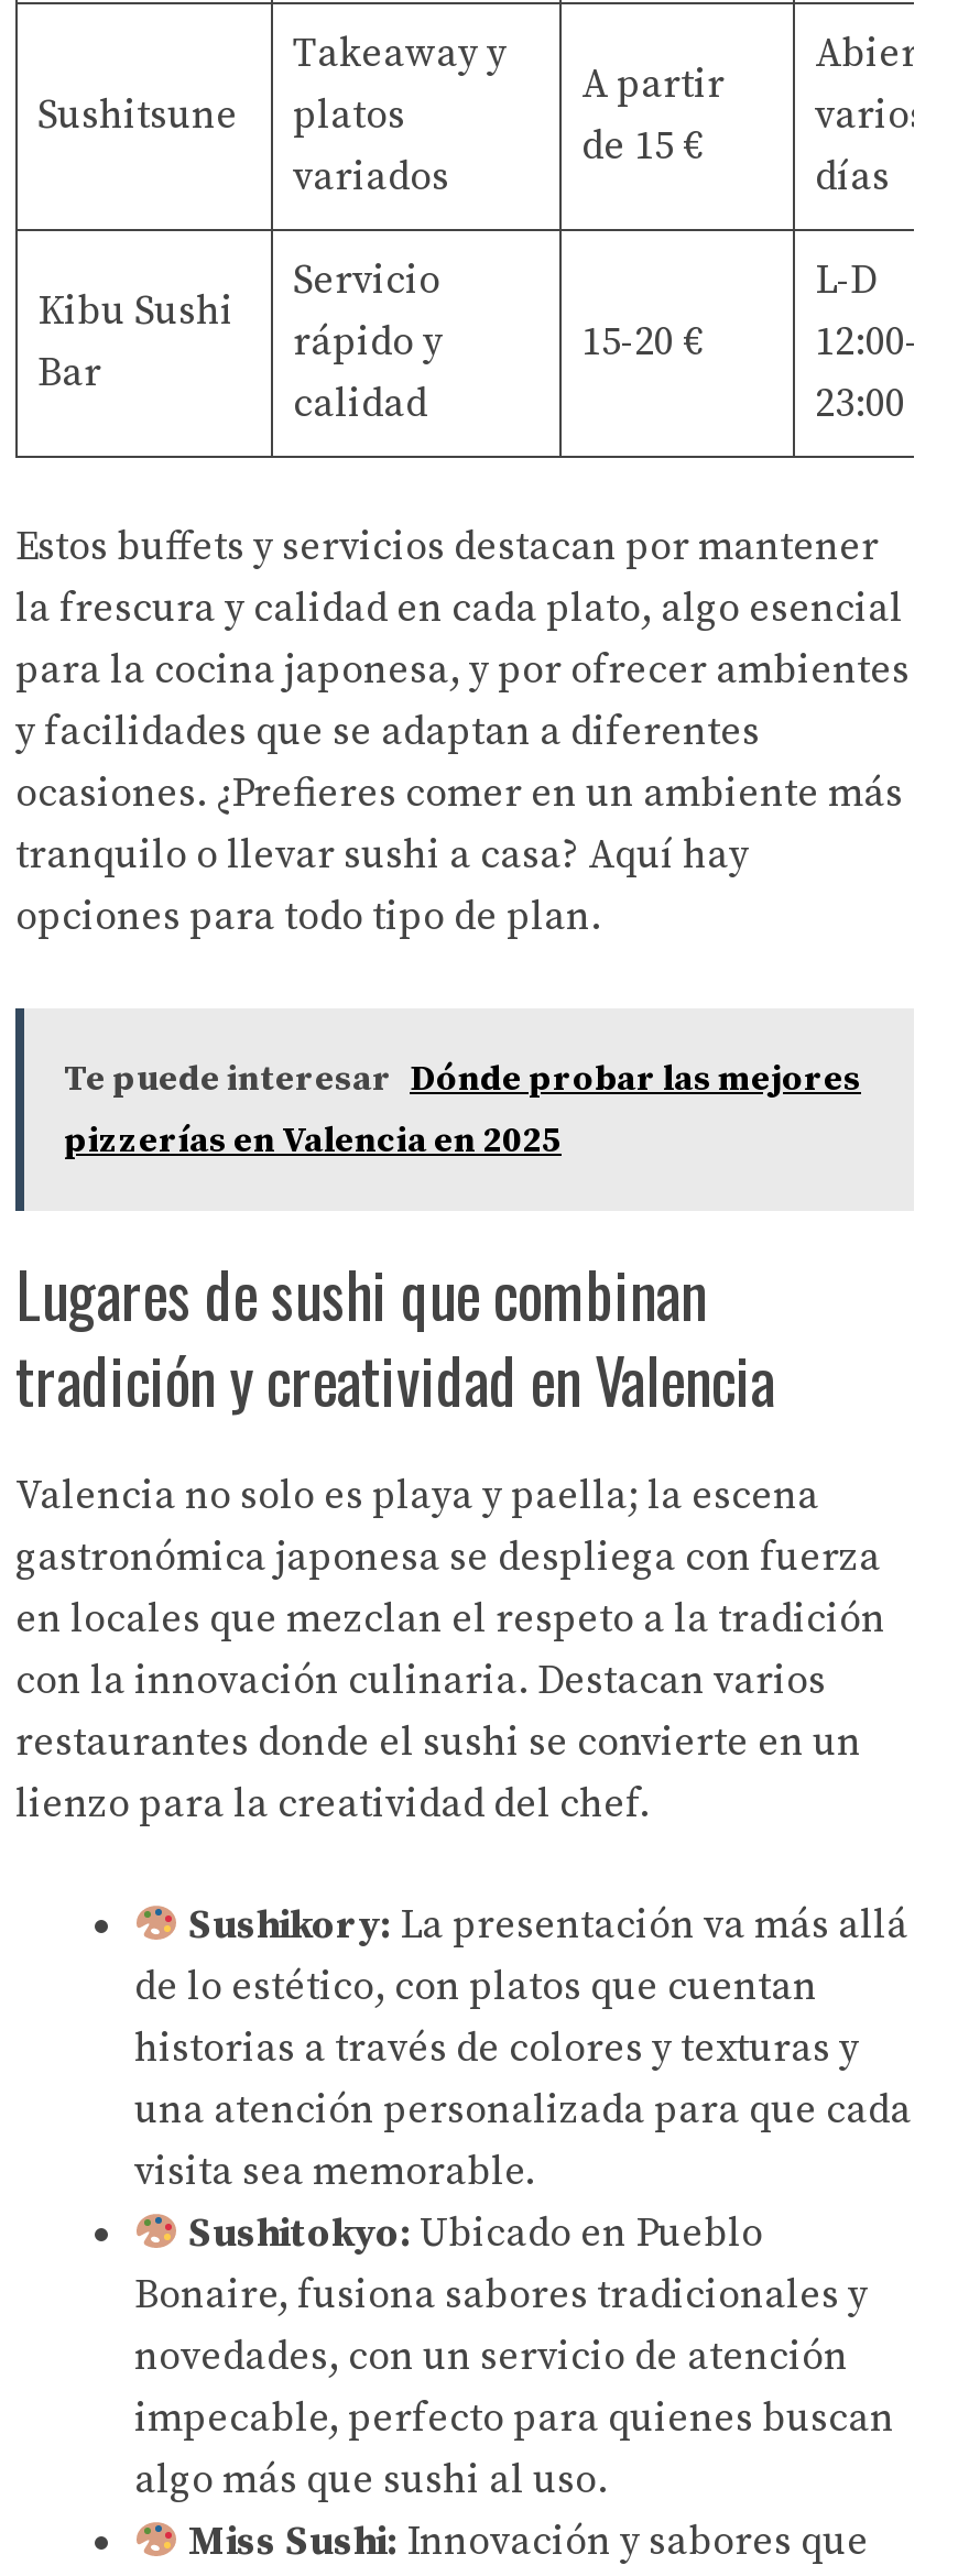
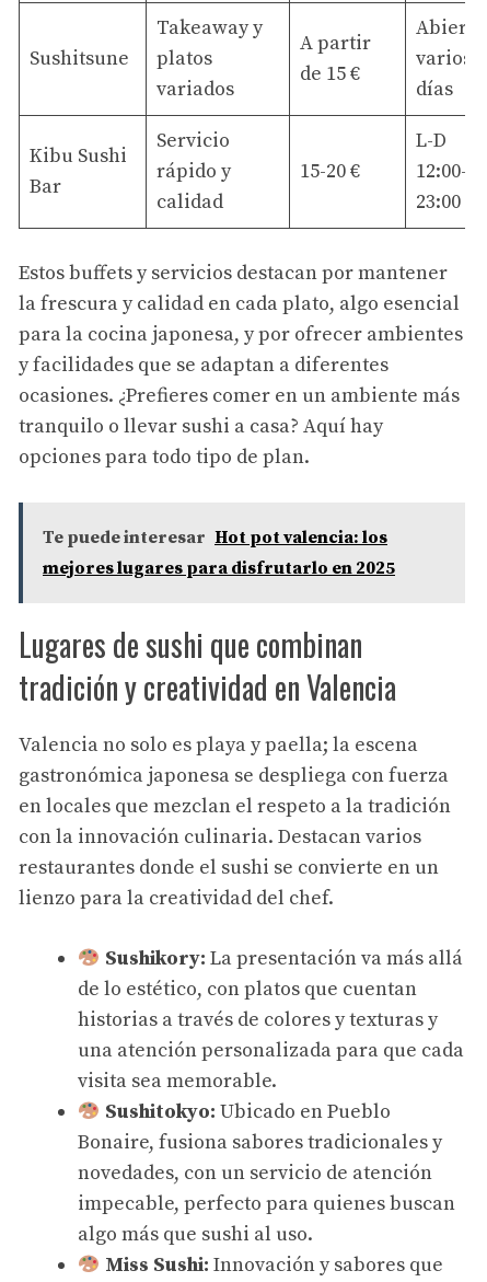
- Te puede interesar Dónde probar las mejores
- pizzerías en Valencia en 2025
+ Te puede interesar Hot pot valencia: los
+ mejores lugares para disfrutarlo en 2025
